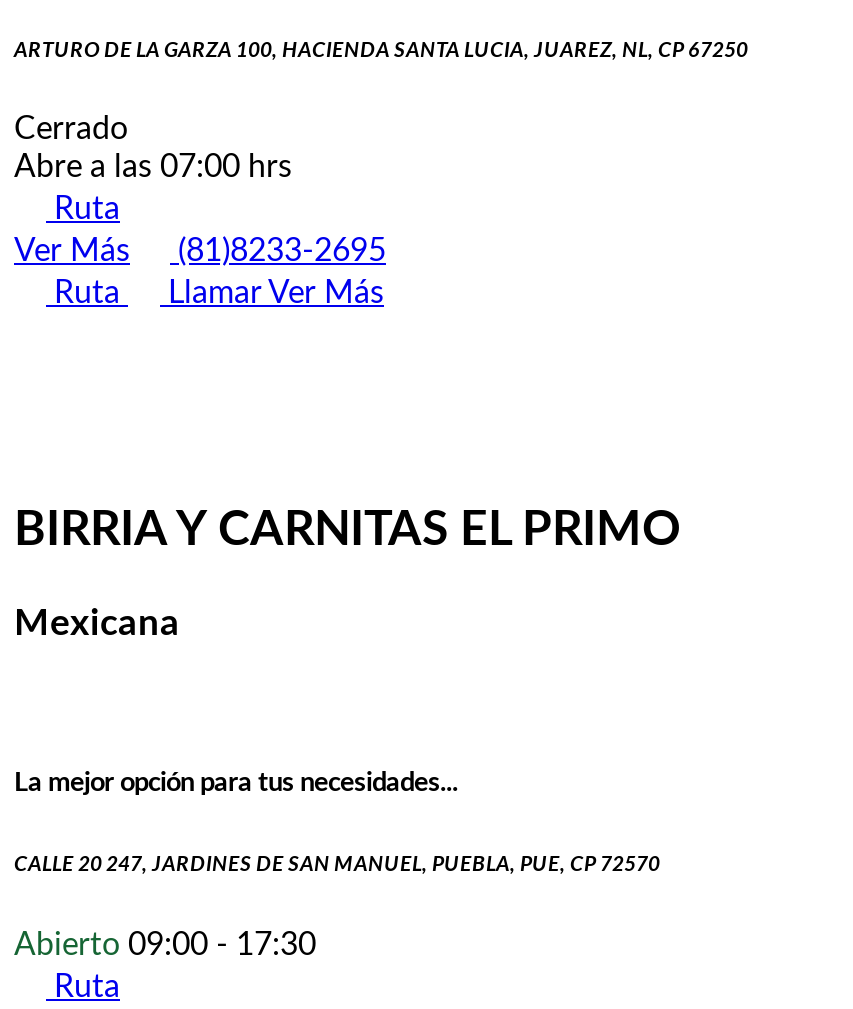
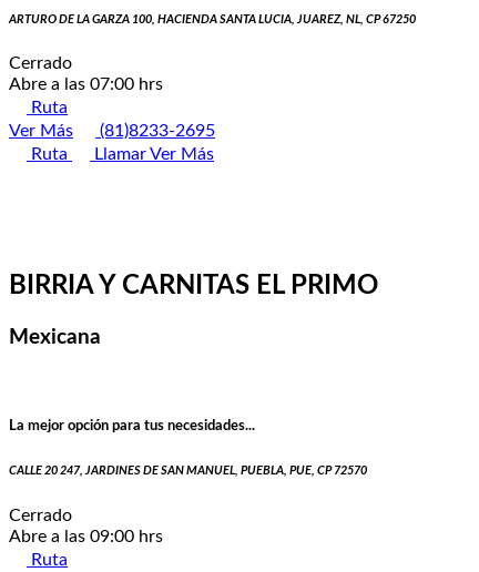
- Abierto 09:00 - 17:30
+ Cerrado
+ Abre a las 09:00 hrs
